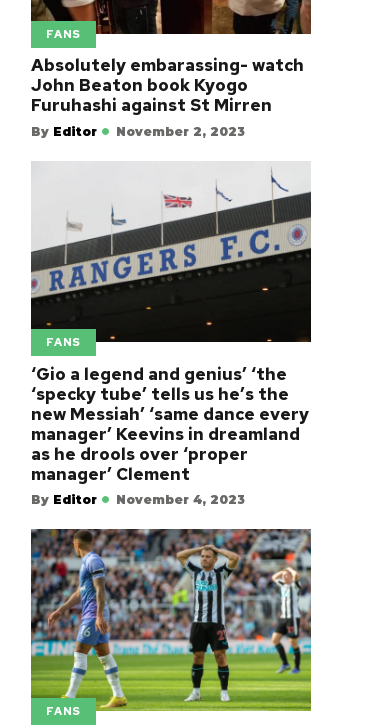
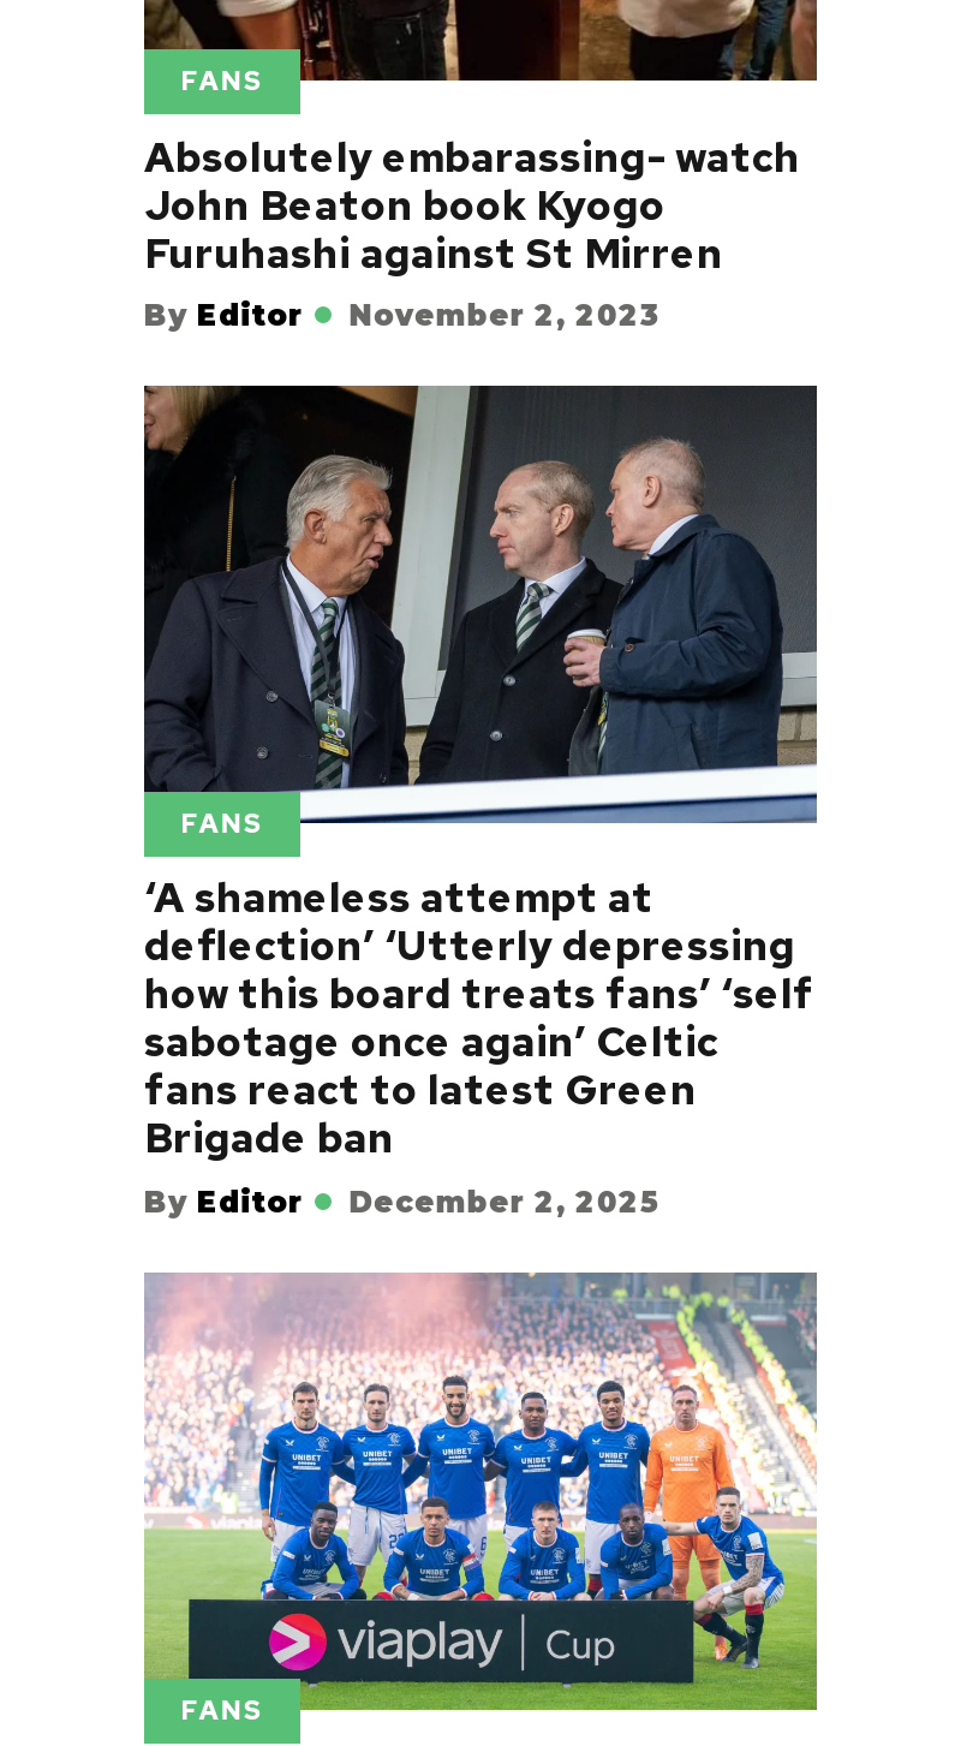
- [image]
- ‘Gio a legend and genius’ ‘the
- ‘specky tube’ tells us he’s the
- new Messiah’ ‘same dance every
- manager’ Keevins in dreamland
- as he drools over ‘proper
- manager’ Clement
+ [image]
+ ‘A shameless attempt at
+ deflection’ ‘Utterly depressing
+ how this board treats fans’ ‘self
+ sabotage once again’ Celtic
+ fans react to latest Green
+ Brigade ban

- By Editor November 4, 2023
+ By Editor December 2, 2025

- [image]
+ [image]
